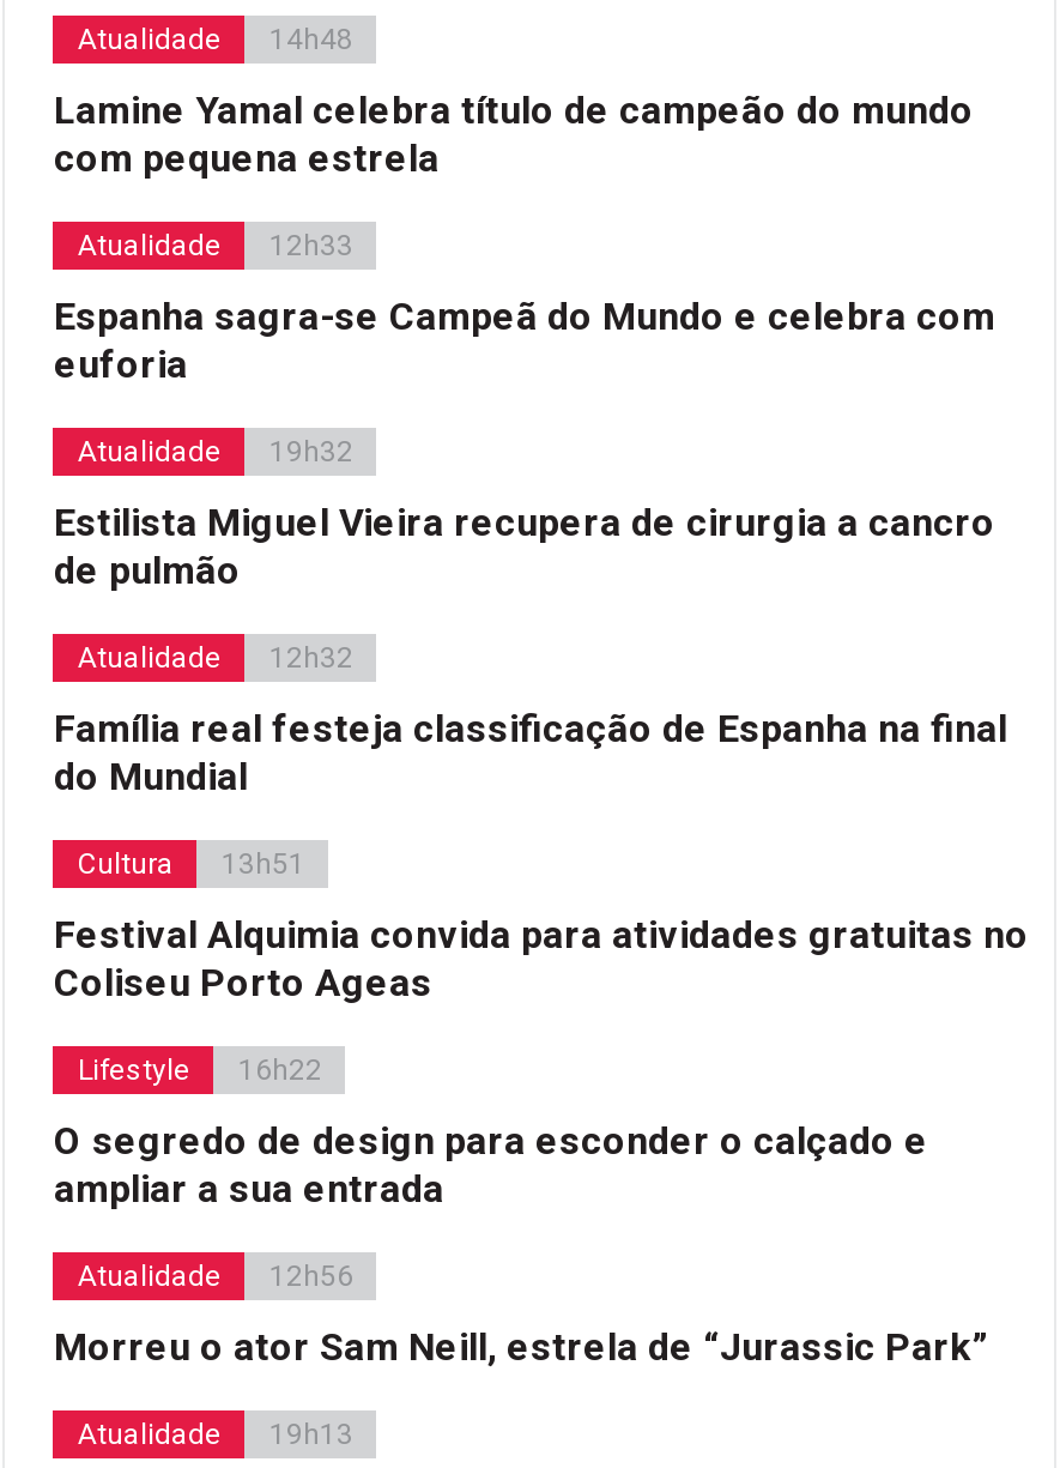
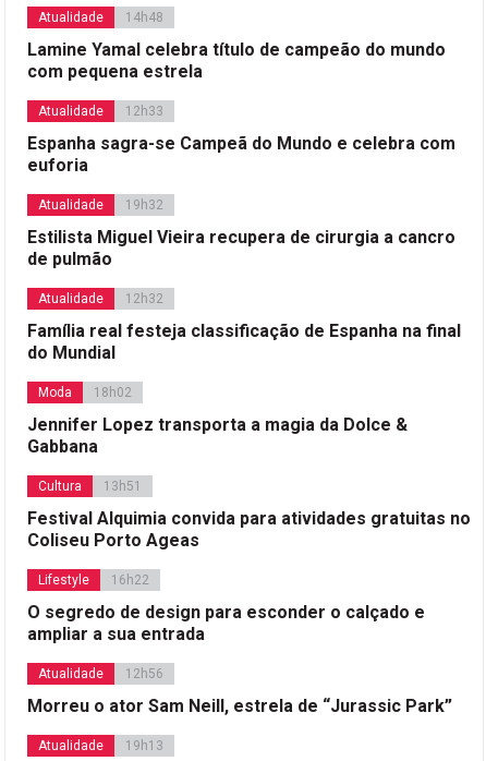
+ Moda
+ 18h02
+ Jennifer Lopez transporta a magia da Dolce &
+ Gabbana
